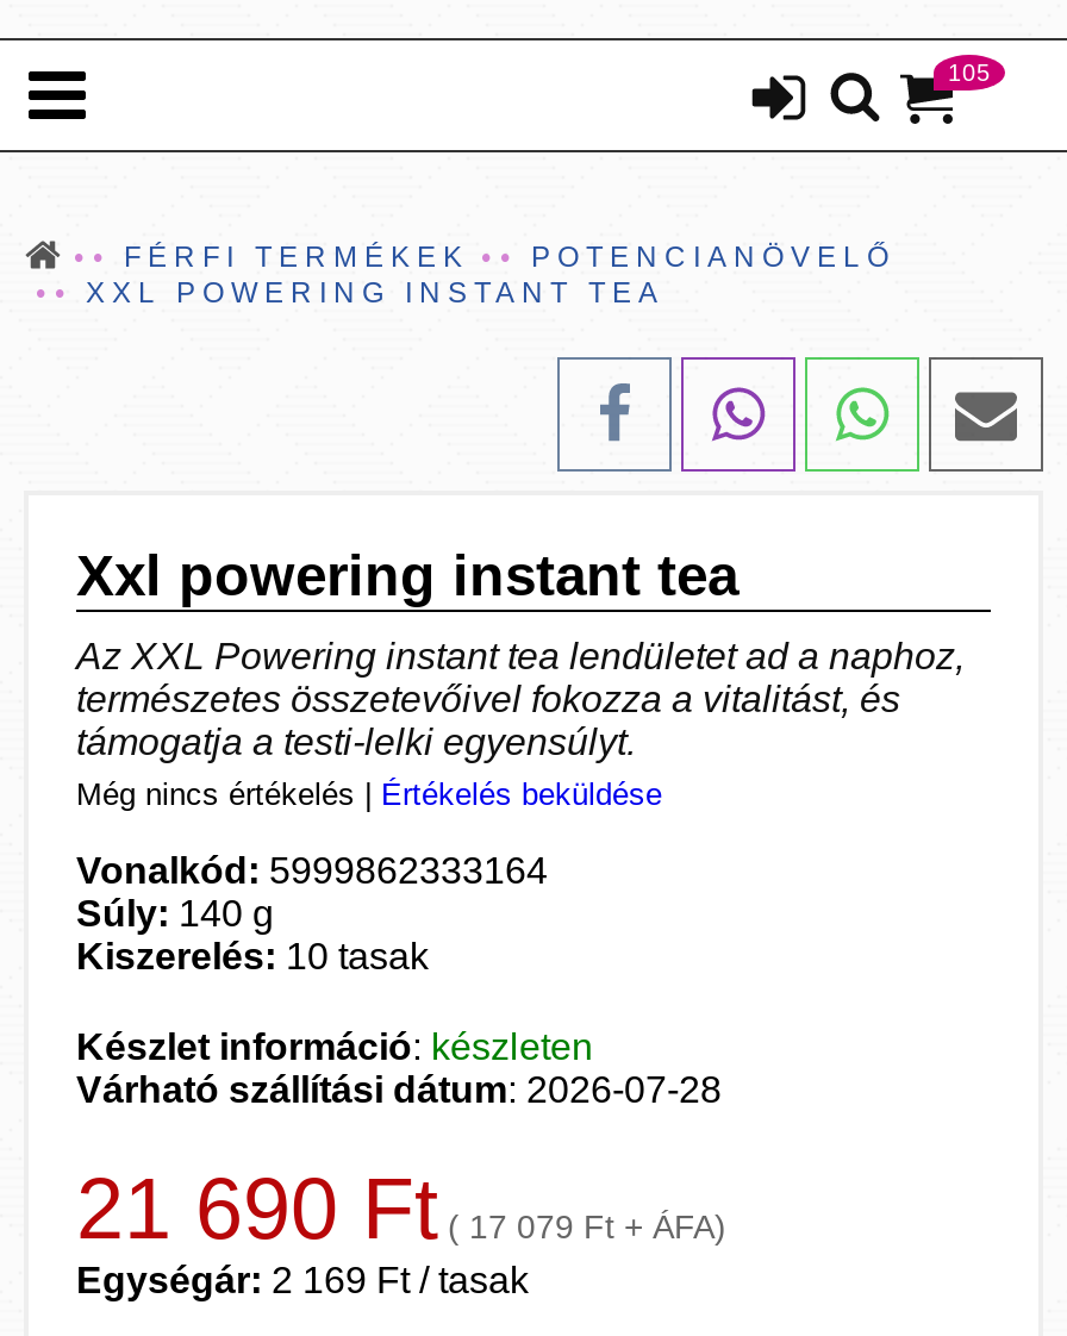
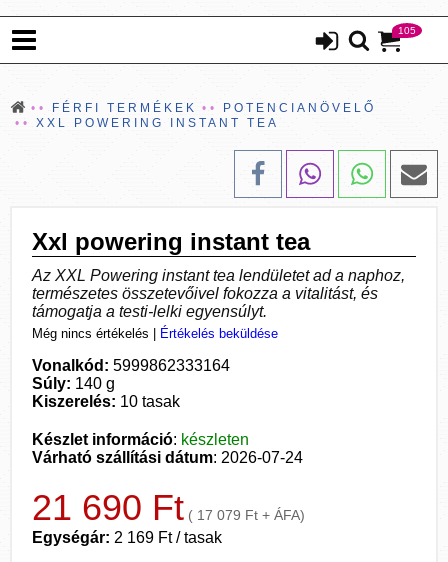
- Várható szállítási dátum: 2026-07-28
+ Várható szállítási dátum: 2026-07-24
